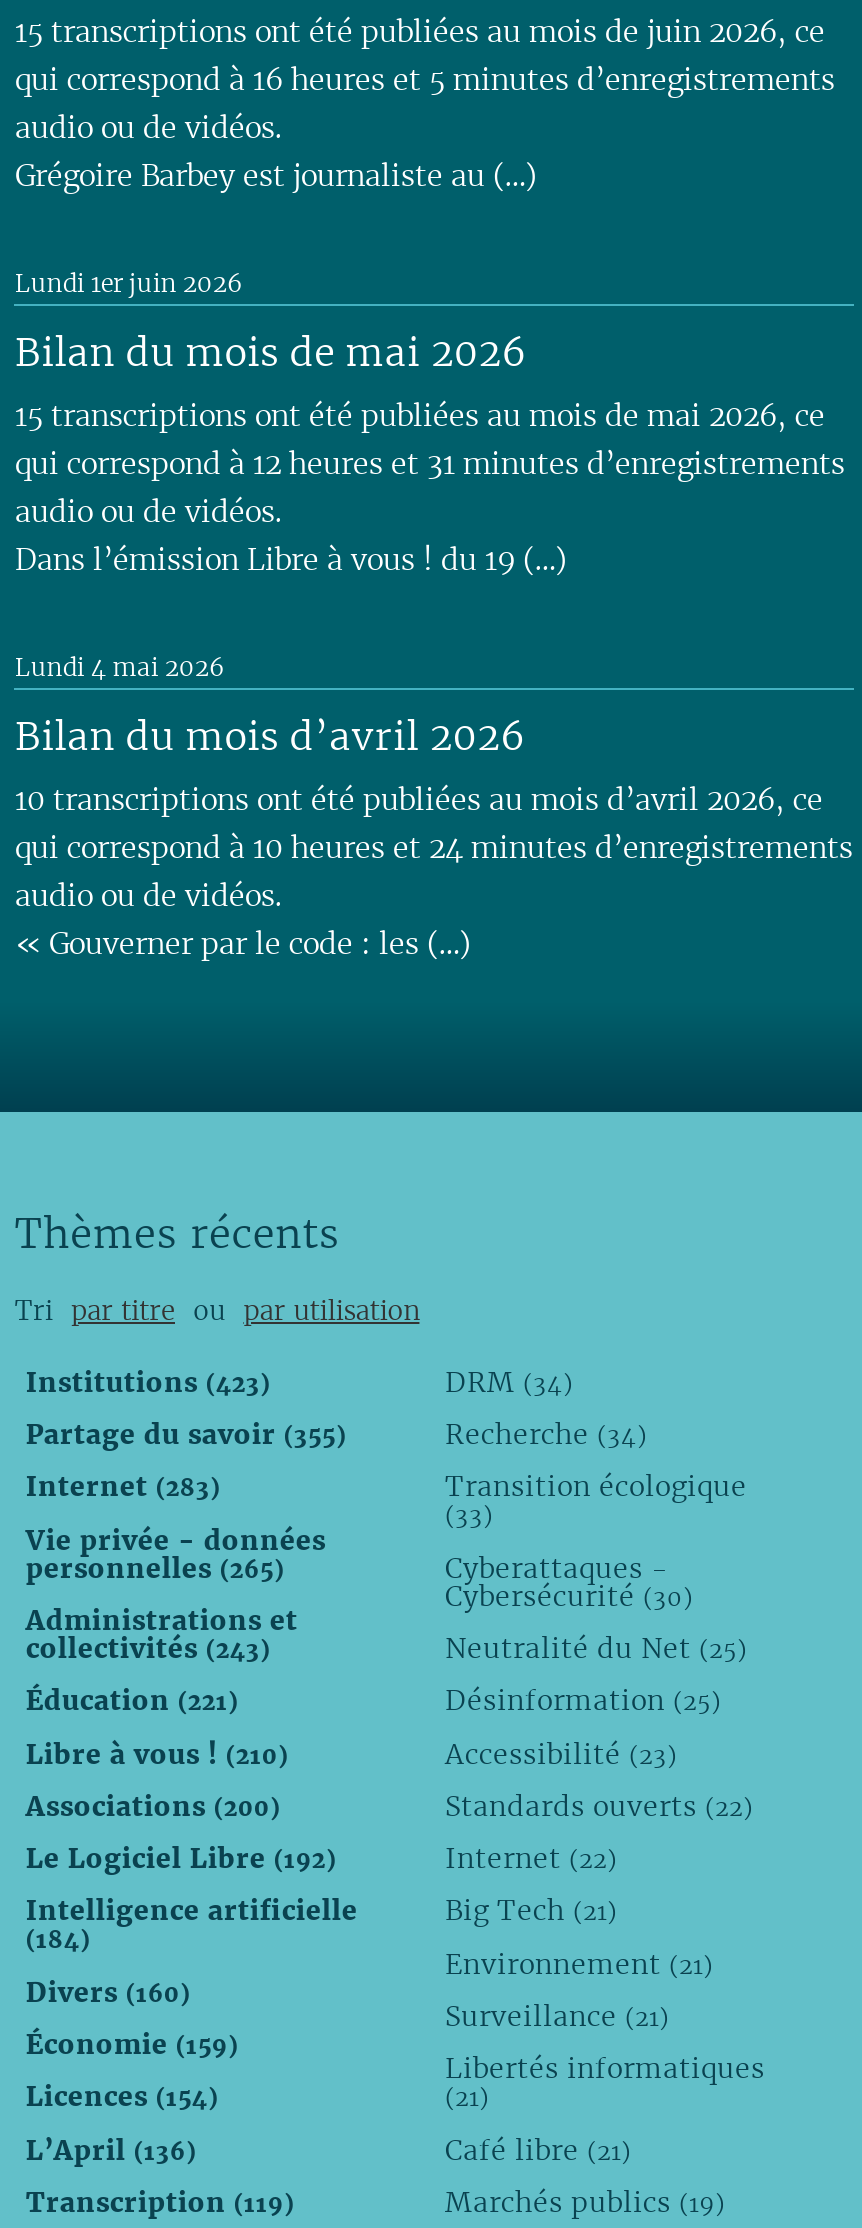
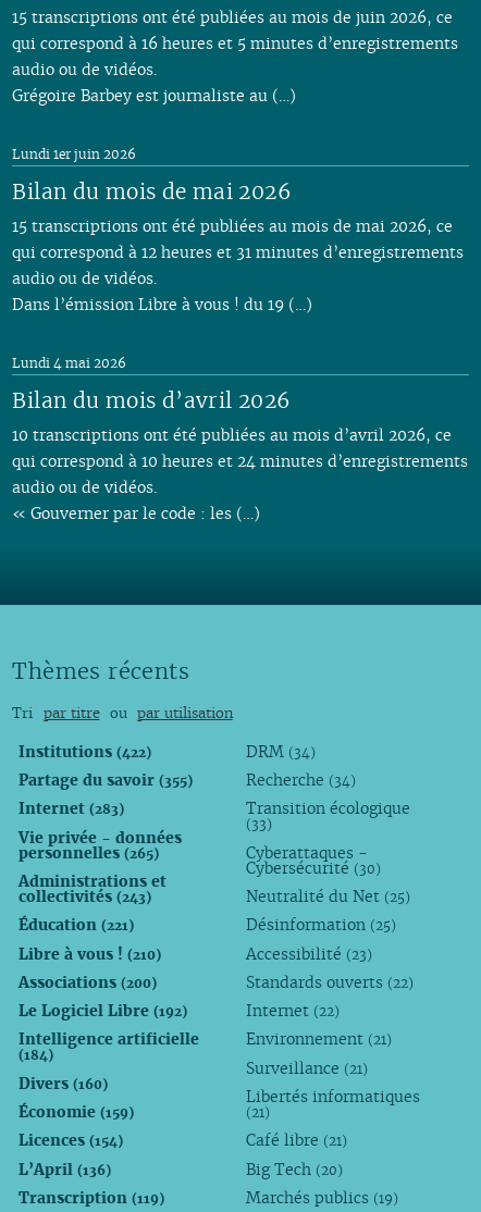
- Institutions (423)
+ Institutions (422)

- Big Tech (21)

moved up: Environnement (21) | Surveillance (21) | Libertés informatiques | (21) | Café libre (21)

+ Big Tech (20)
